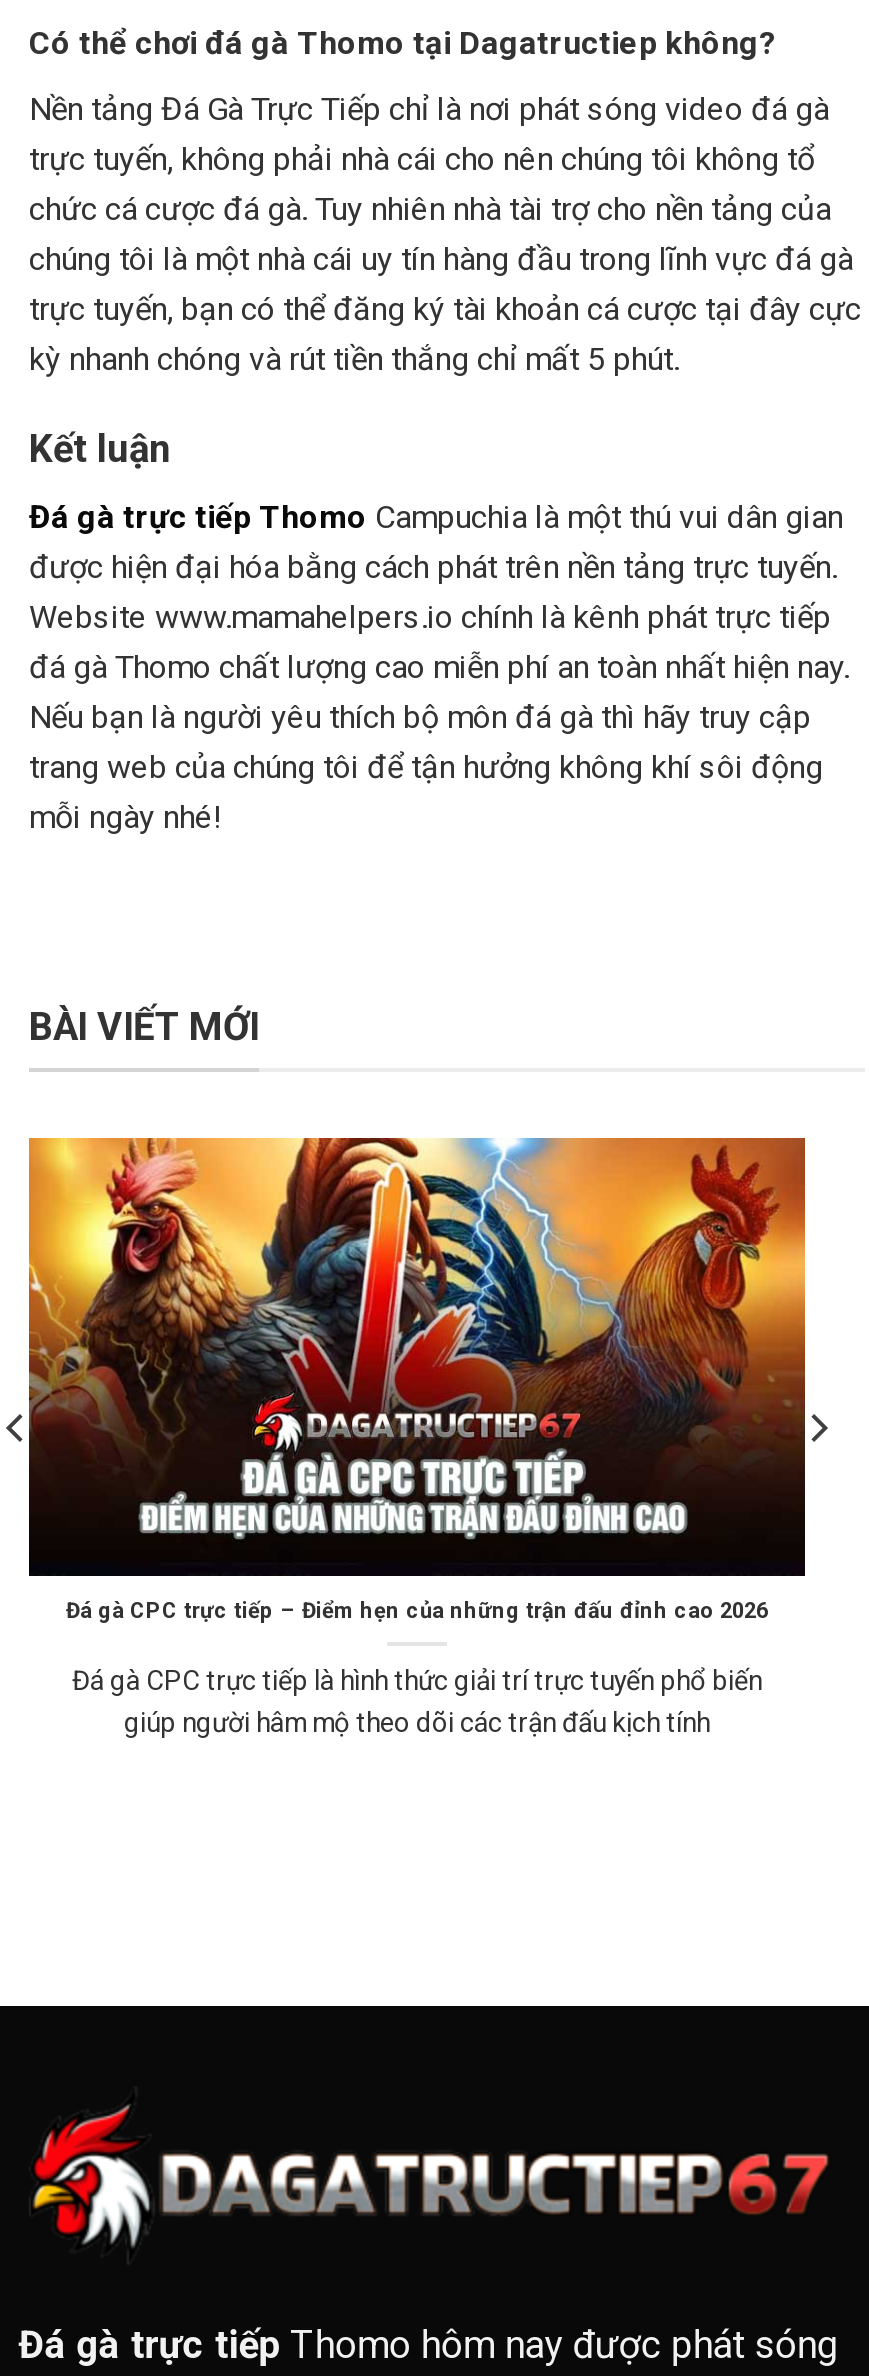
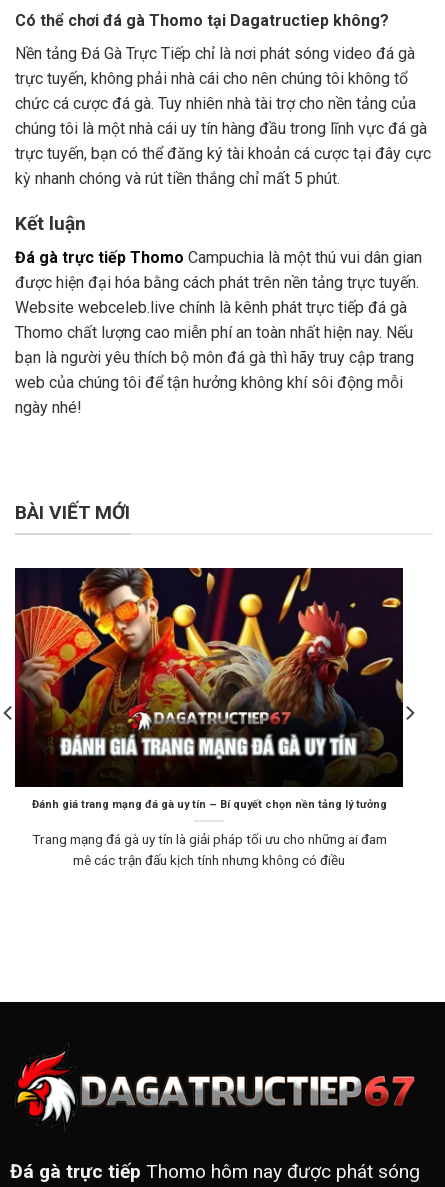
- Website www.mamahelpers.io chính là kênh phát trực tiếp
- đá gà Thomo chất lượng cao miễn phí an toàn nhất hiện nay.
- Nếu bạn là người yêu thích bộ môn đá gà thì hãy truy cập
- trang web của chúng tôi để tận hưởng không khí sôi động
- mỗi ngày nhé!
+ Website webceleb.live chính là kênh phát trực tiếp đá gà
+ Thomo chất lượng cao miễn phí an toàn nhất hiện nay. Nếu
+ bạn là người yêu thích bộ môn đá gà thì hãy truy cập trang
+ web của chúng tôi để tận hưởng không khí sôi động mỗi
+ ngày nhé!

- [image]
- Đá gà CPC trực tiếp – Điểm hẹn của những trận đấu đỉnh cao 2026
+ [image]
+ Đánh giá trang mạng đá gà uy tín – Bí quyết chọn nền tảng lý tưởng

- Đá gà CPC trực tiếp là hình thức giải trí trực tuyến phổ biến
- giúp người hâm mộ theo dõi các trận đấu kịch tính
+ Trang mạng đá gà uy tín là giải pháp tối ưu cho những ai đam
+ mê các trận đấu kịch tính nhưng không có điều
